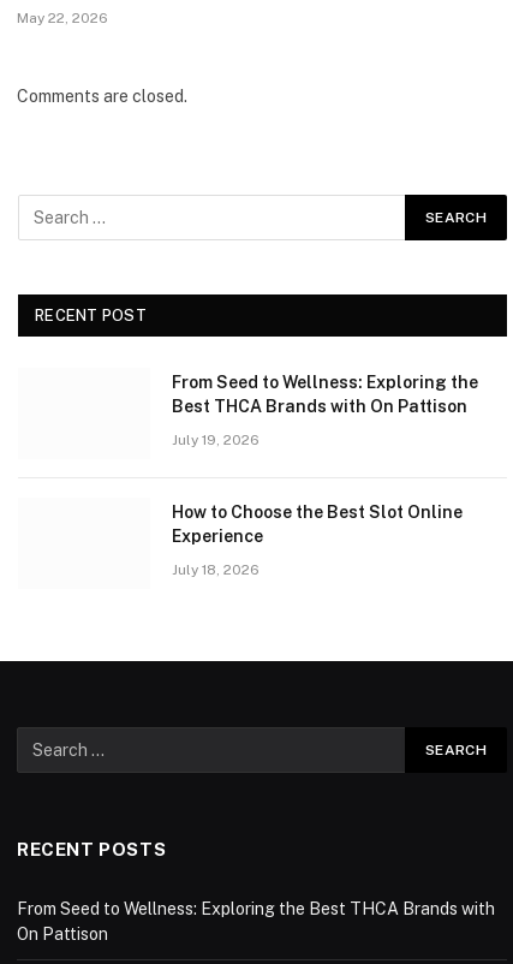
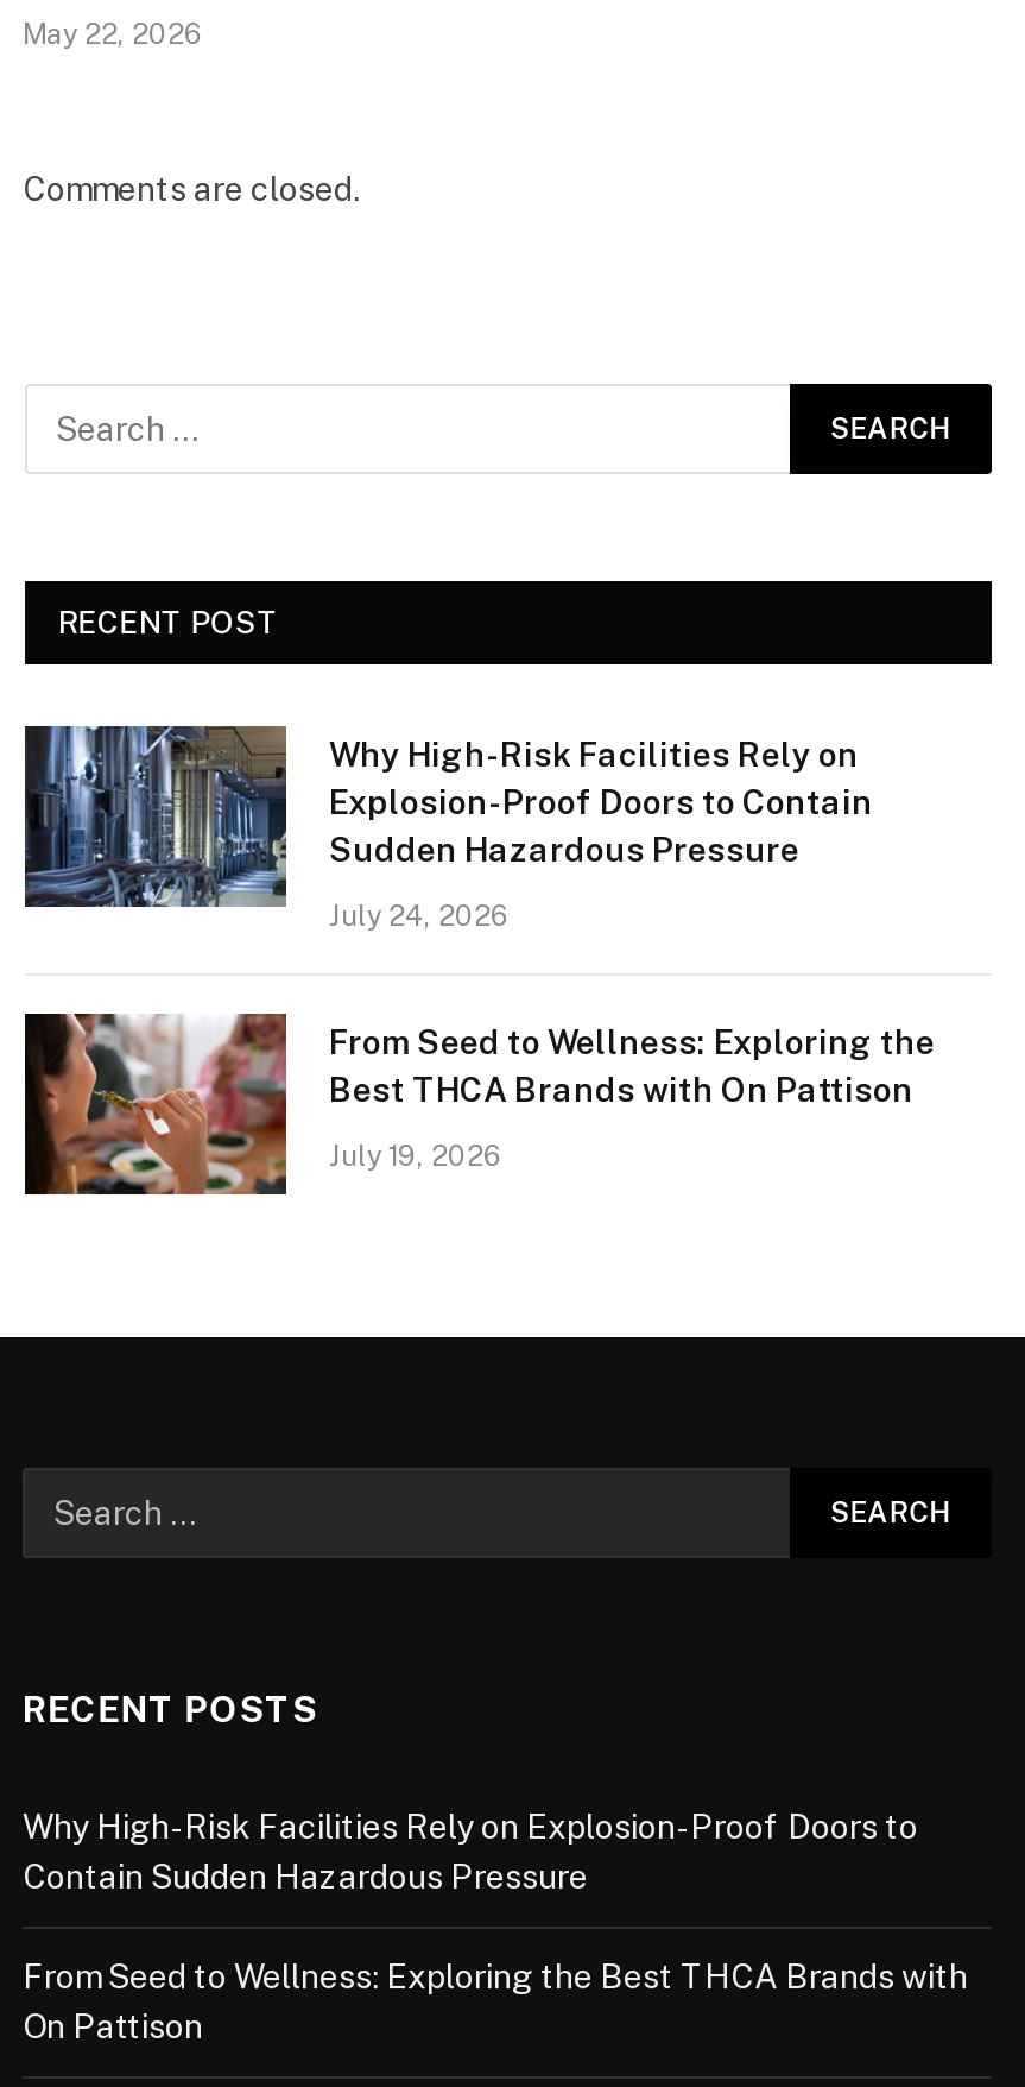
+ [image]
+ Why High-Risk Facilities Rely on
+ Explosion-Proof Doors to Contain
+ Sudden Hazardous Pressure
+ July 24, 2026

+ [image]

moved down: From Seed to Wellness: Exploring the | Best THCA Brands with On Pattison | July 19, 2026

- How to Choose the Best Slot Online
- Experience
- July 18, 2026

+ Why High-Risk Facilities Rely on Explosion-Proof Doors to
+ Contain Sudden Hazardous Pressure
